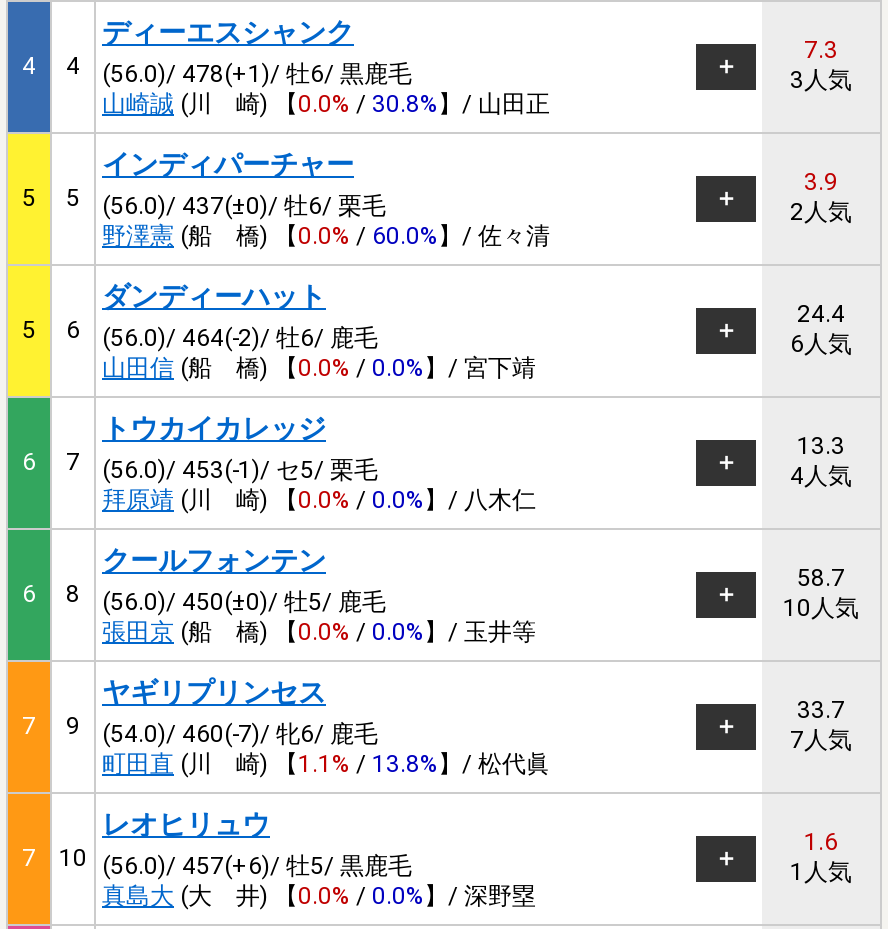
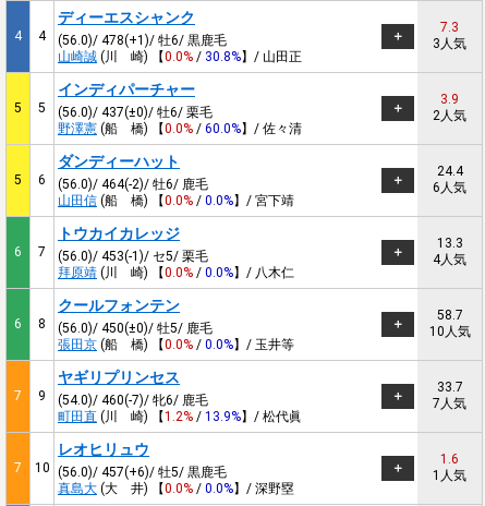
- 町田直(川 崎) 【1.1% / 13.8%】/ 松代眞
+ 町田直(川 崎) 【1.2% / 13.9%】/ 松代眞
